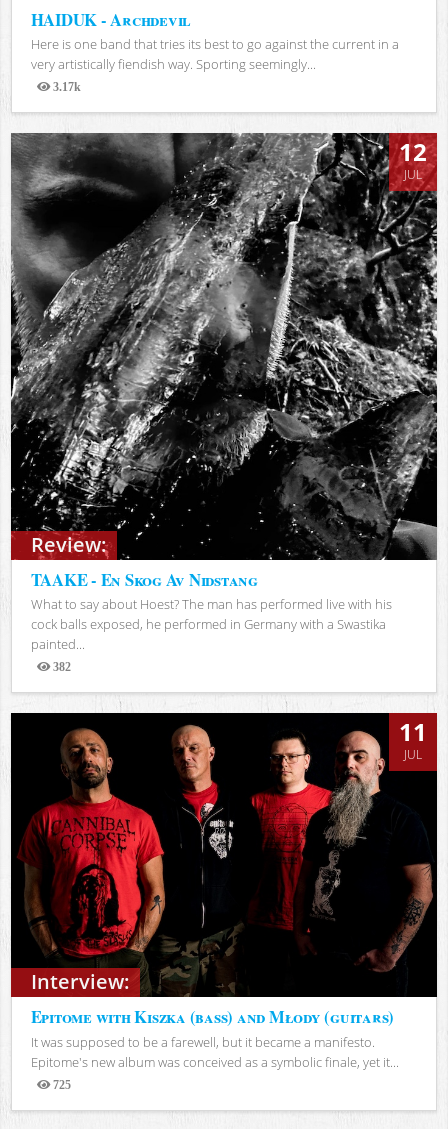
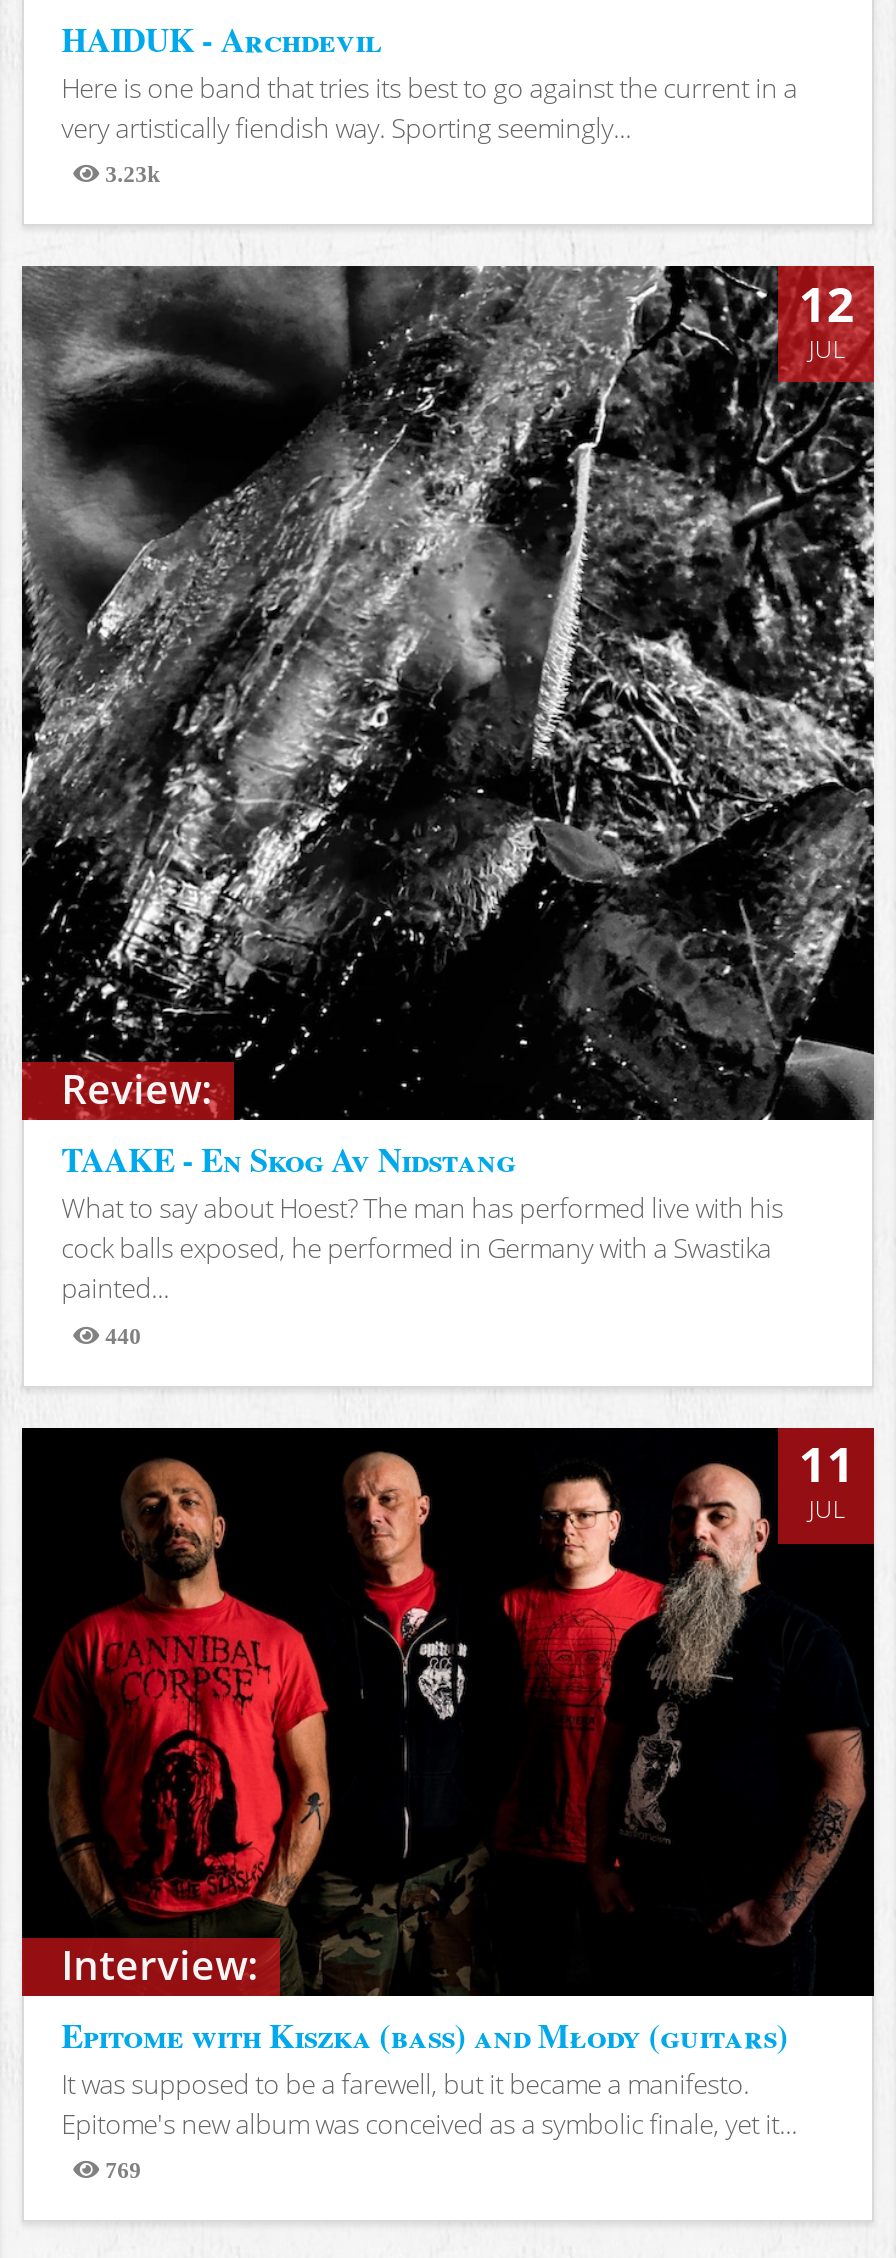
- 3.17k
+ 3.23k

- 382
+ 440

- 725
+ 769
